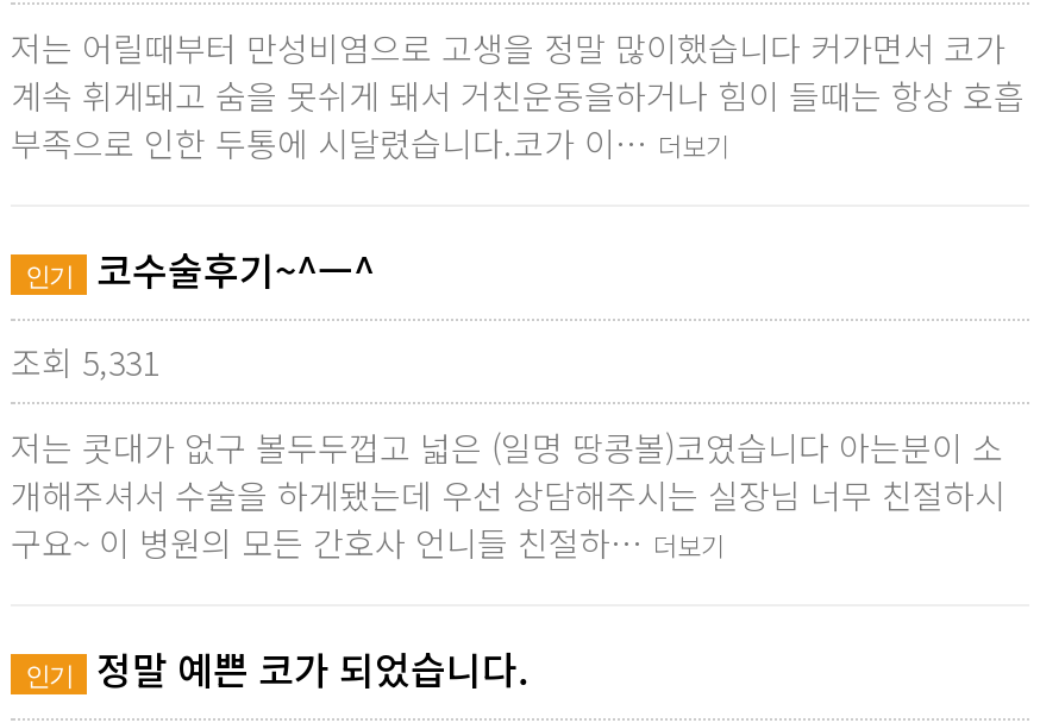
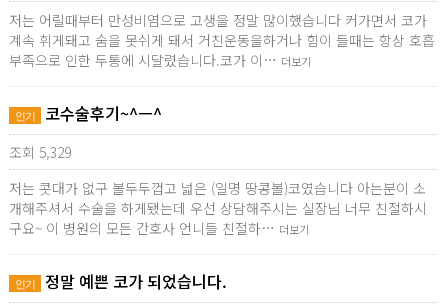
- 조회 5,331
+ 조회 5,329
